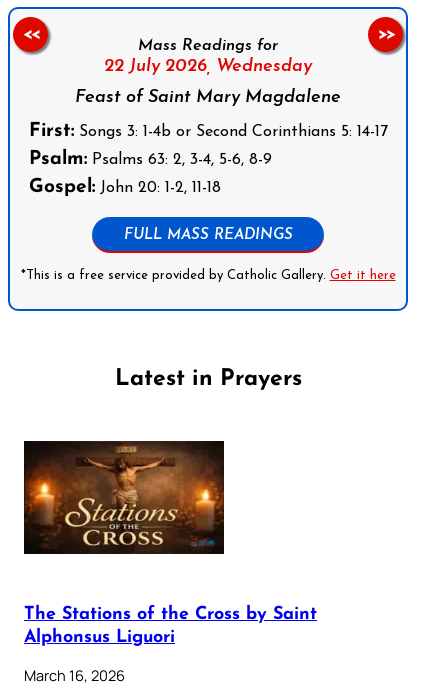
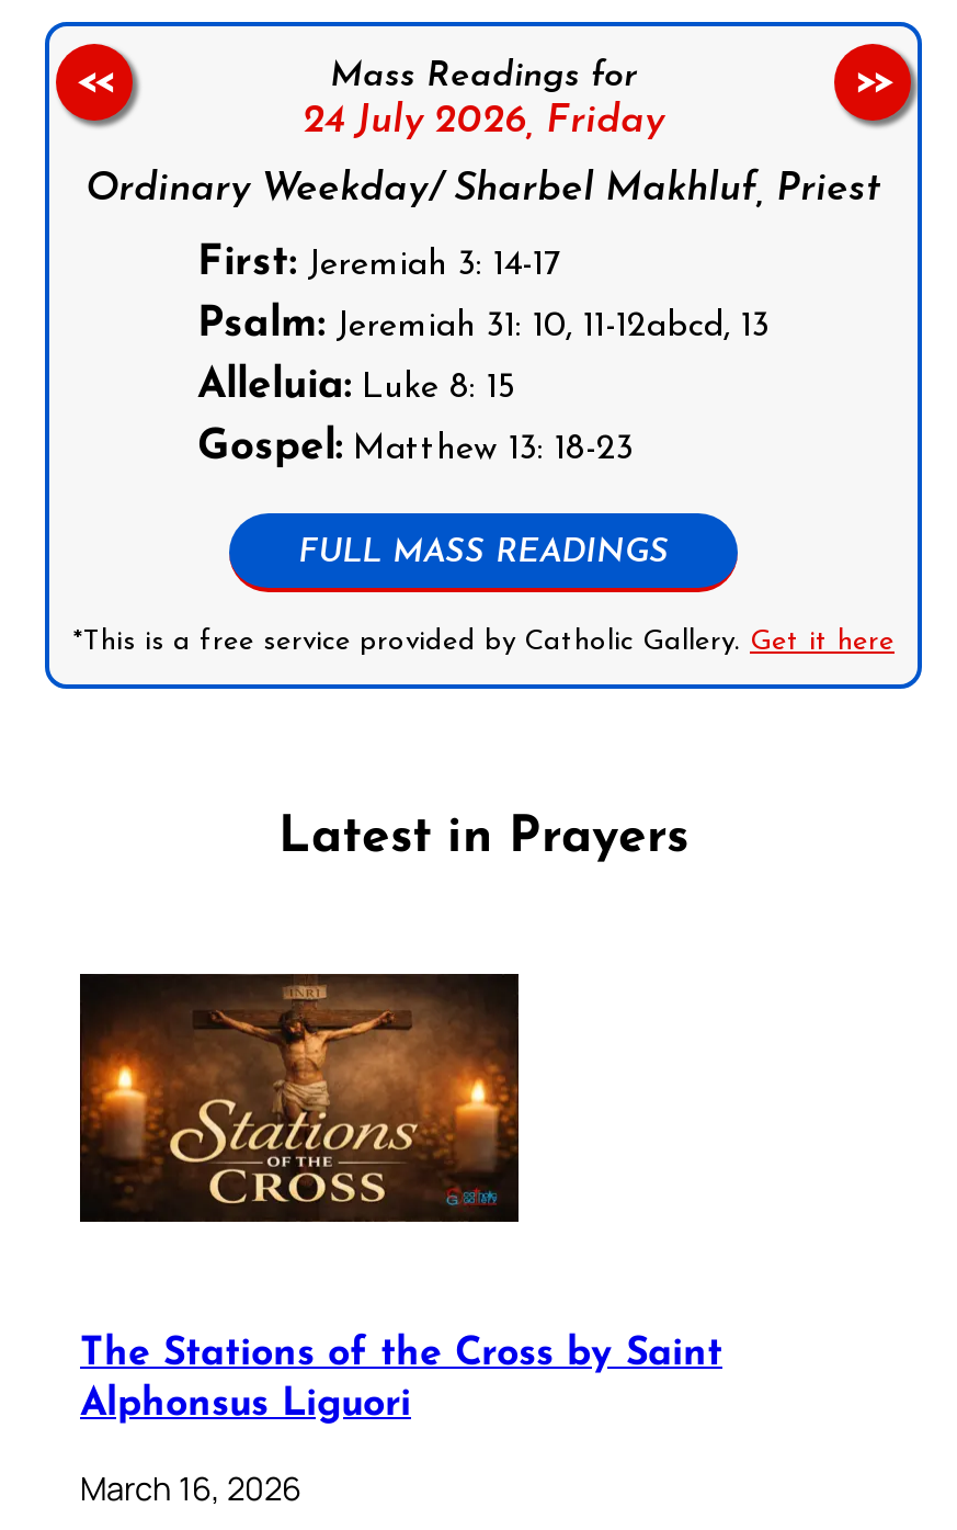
- 22 July 2026, Wednesday
- Feast of Saint Mary Magdalene
- First: Songs 3: 1-4b or Second Corinthians 5: 14-17
- Psalm: Psalms 63: 2, 3-4, 5-6, 8-9
- Gospel: John 20: 1-2, 11-18
+ 24 July 2026, Friday
+ Ordinary Weekday/ Sharbel Makhluf, Priest
+ First: Jeremiah 3: 14-17
+ Psalm: Jeremiah 31: 10, 11-12abcd, 13
+ Alleluia: Luke 8: 15
+ Gospel: Matthew 13: 18-23
